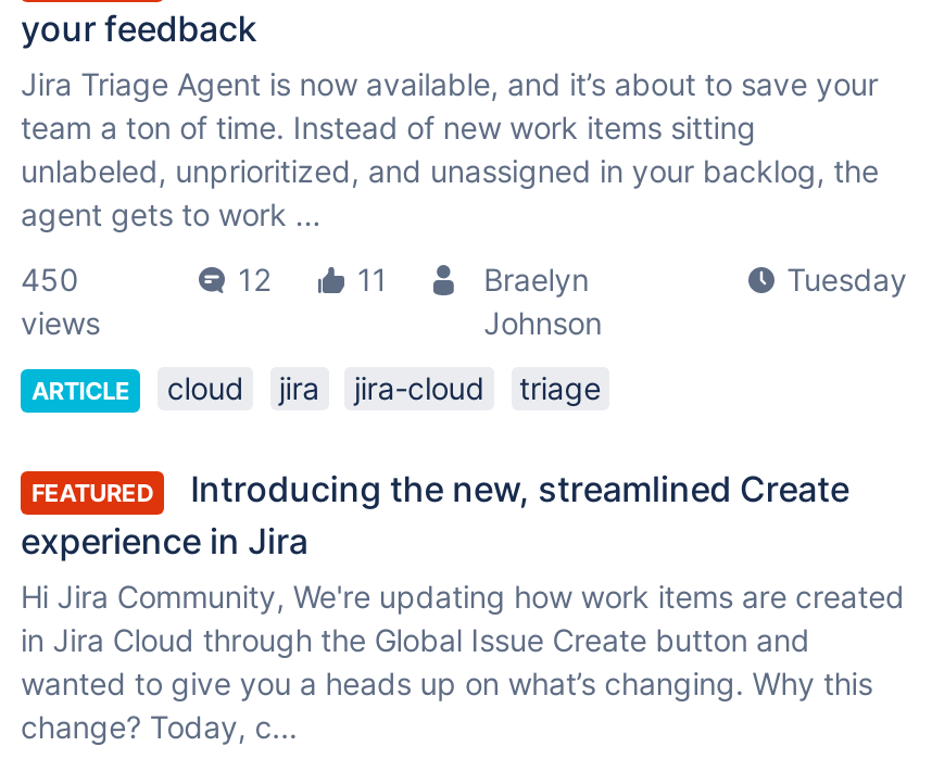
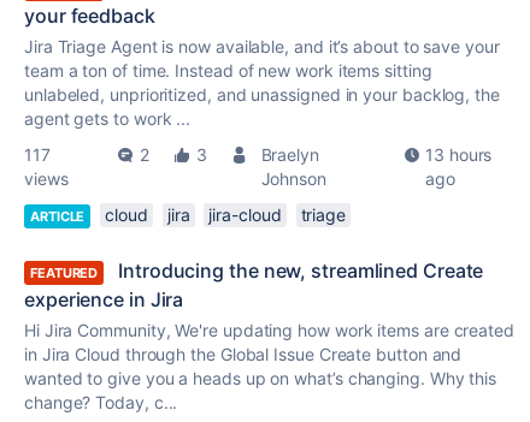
- 450
+ 117

- 12
+ 2

- 11
+ 3

- Tuesday
+ 13 hours
+ ago
